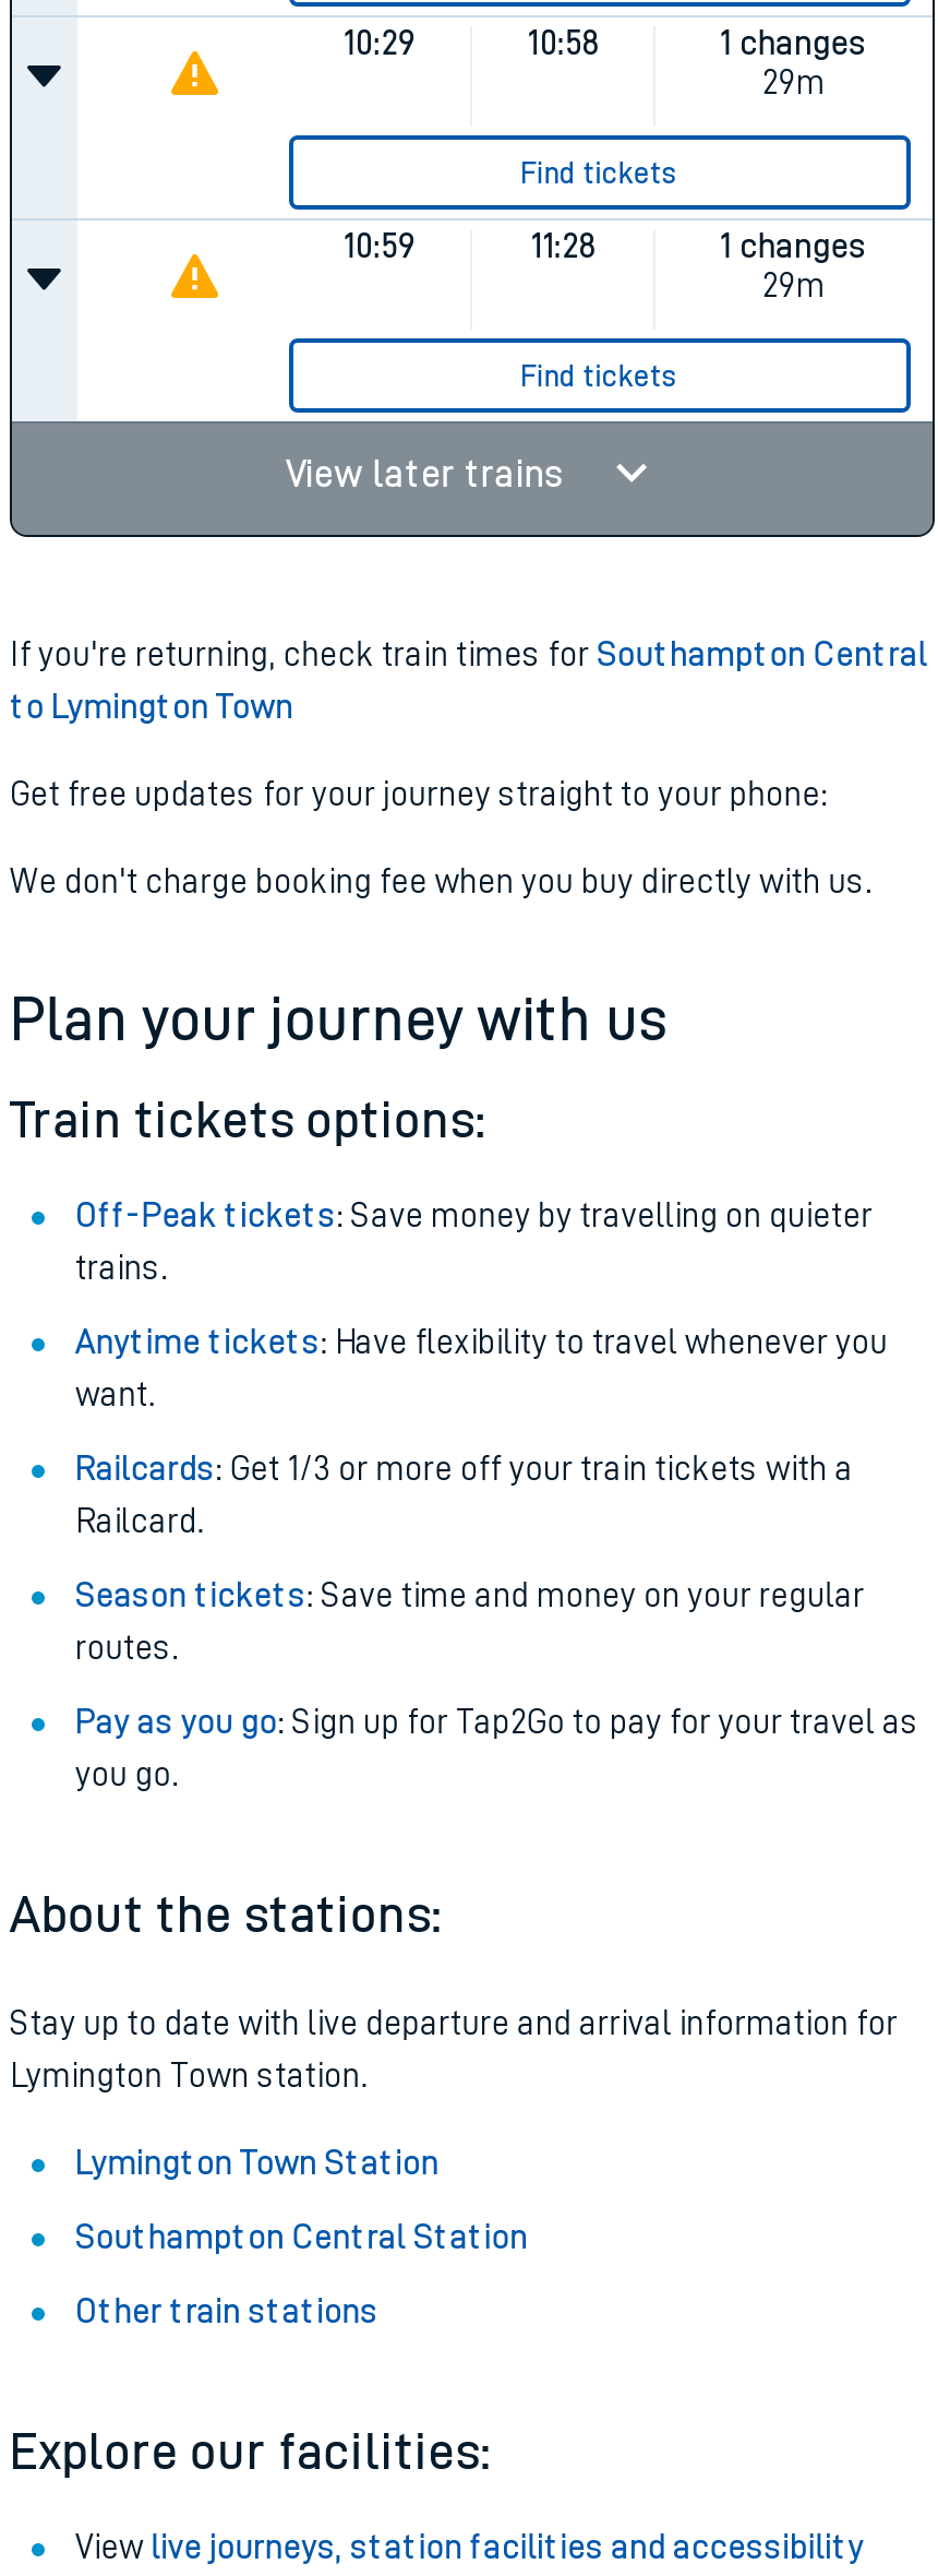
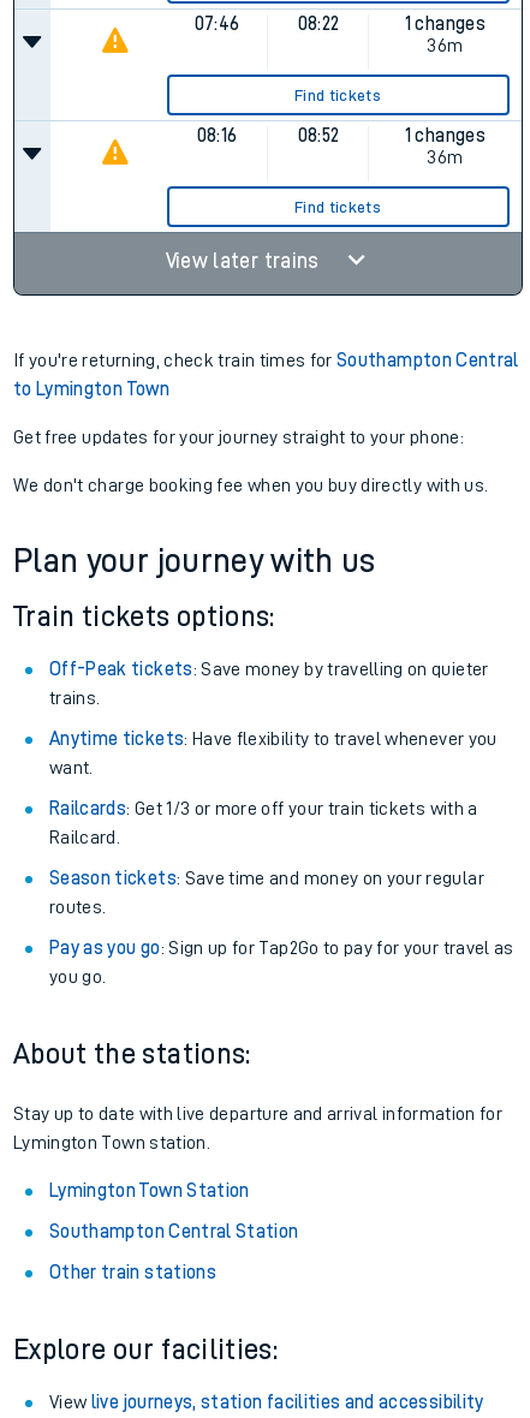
- 10:29
+ 07:46

- 10:58
+ 08:22

- 29m
+ 36m

- 10:59
+ 08:16

- 11:28
+ 08:52

- 29m
+ 36m
